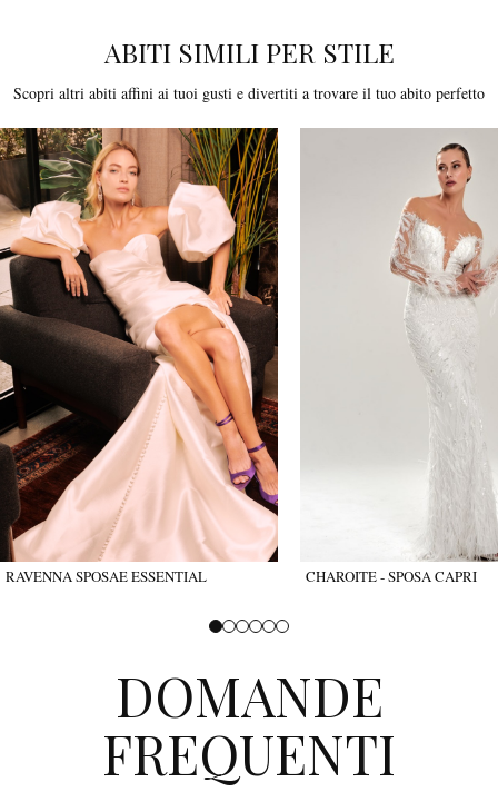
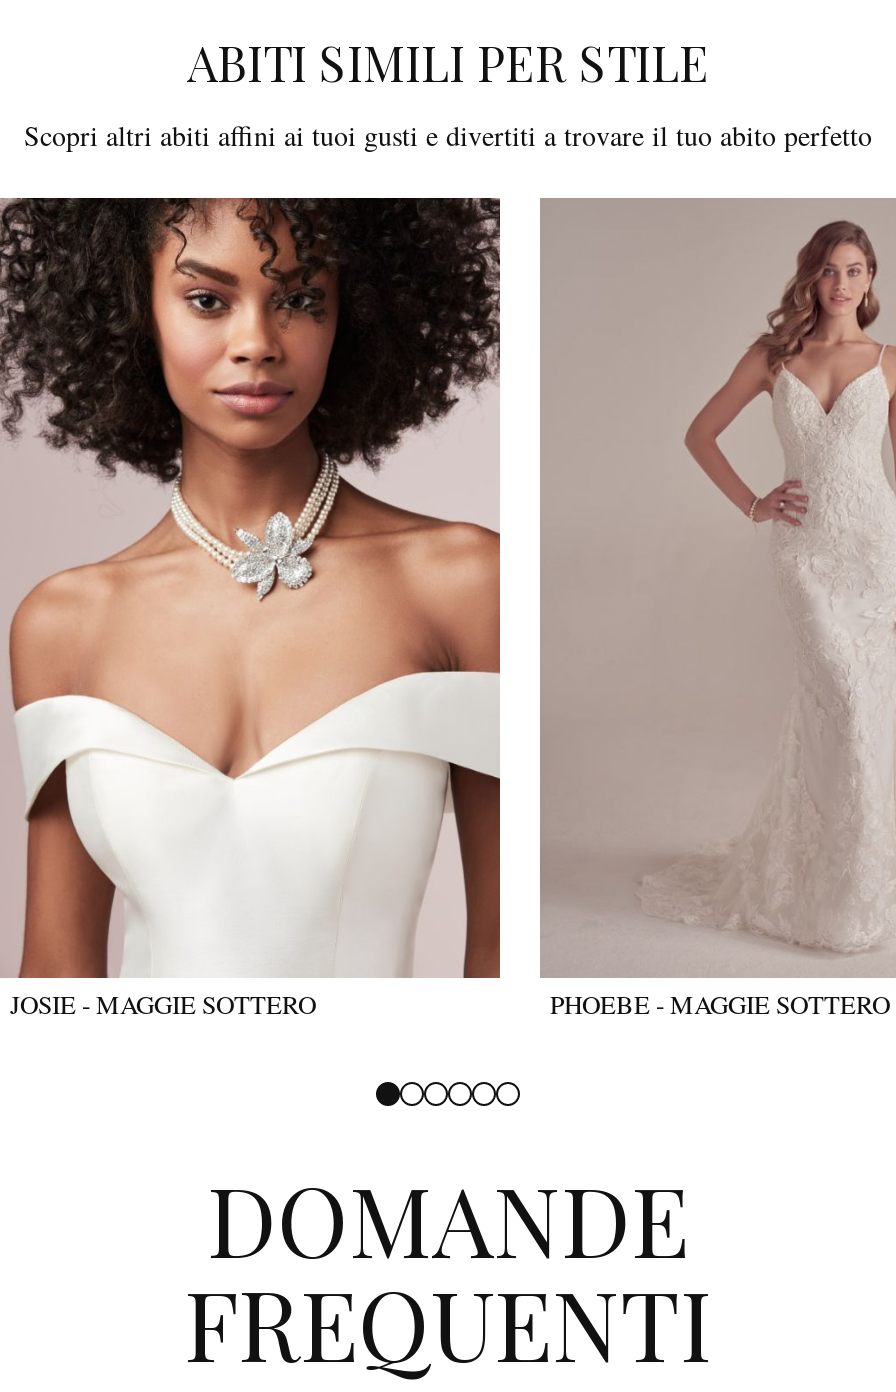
- [image]
- RAVENNA SPOSAE ESSENTIAL
- CHAROITE - SPOSA CAPRI
+ [image]
+ JOSIE - MAGGIE SOTTERO
+ PHOEBE - MAGGIE SOTTERO

- [image]
+ [image]
